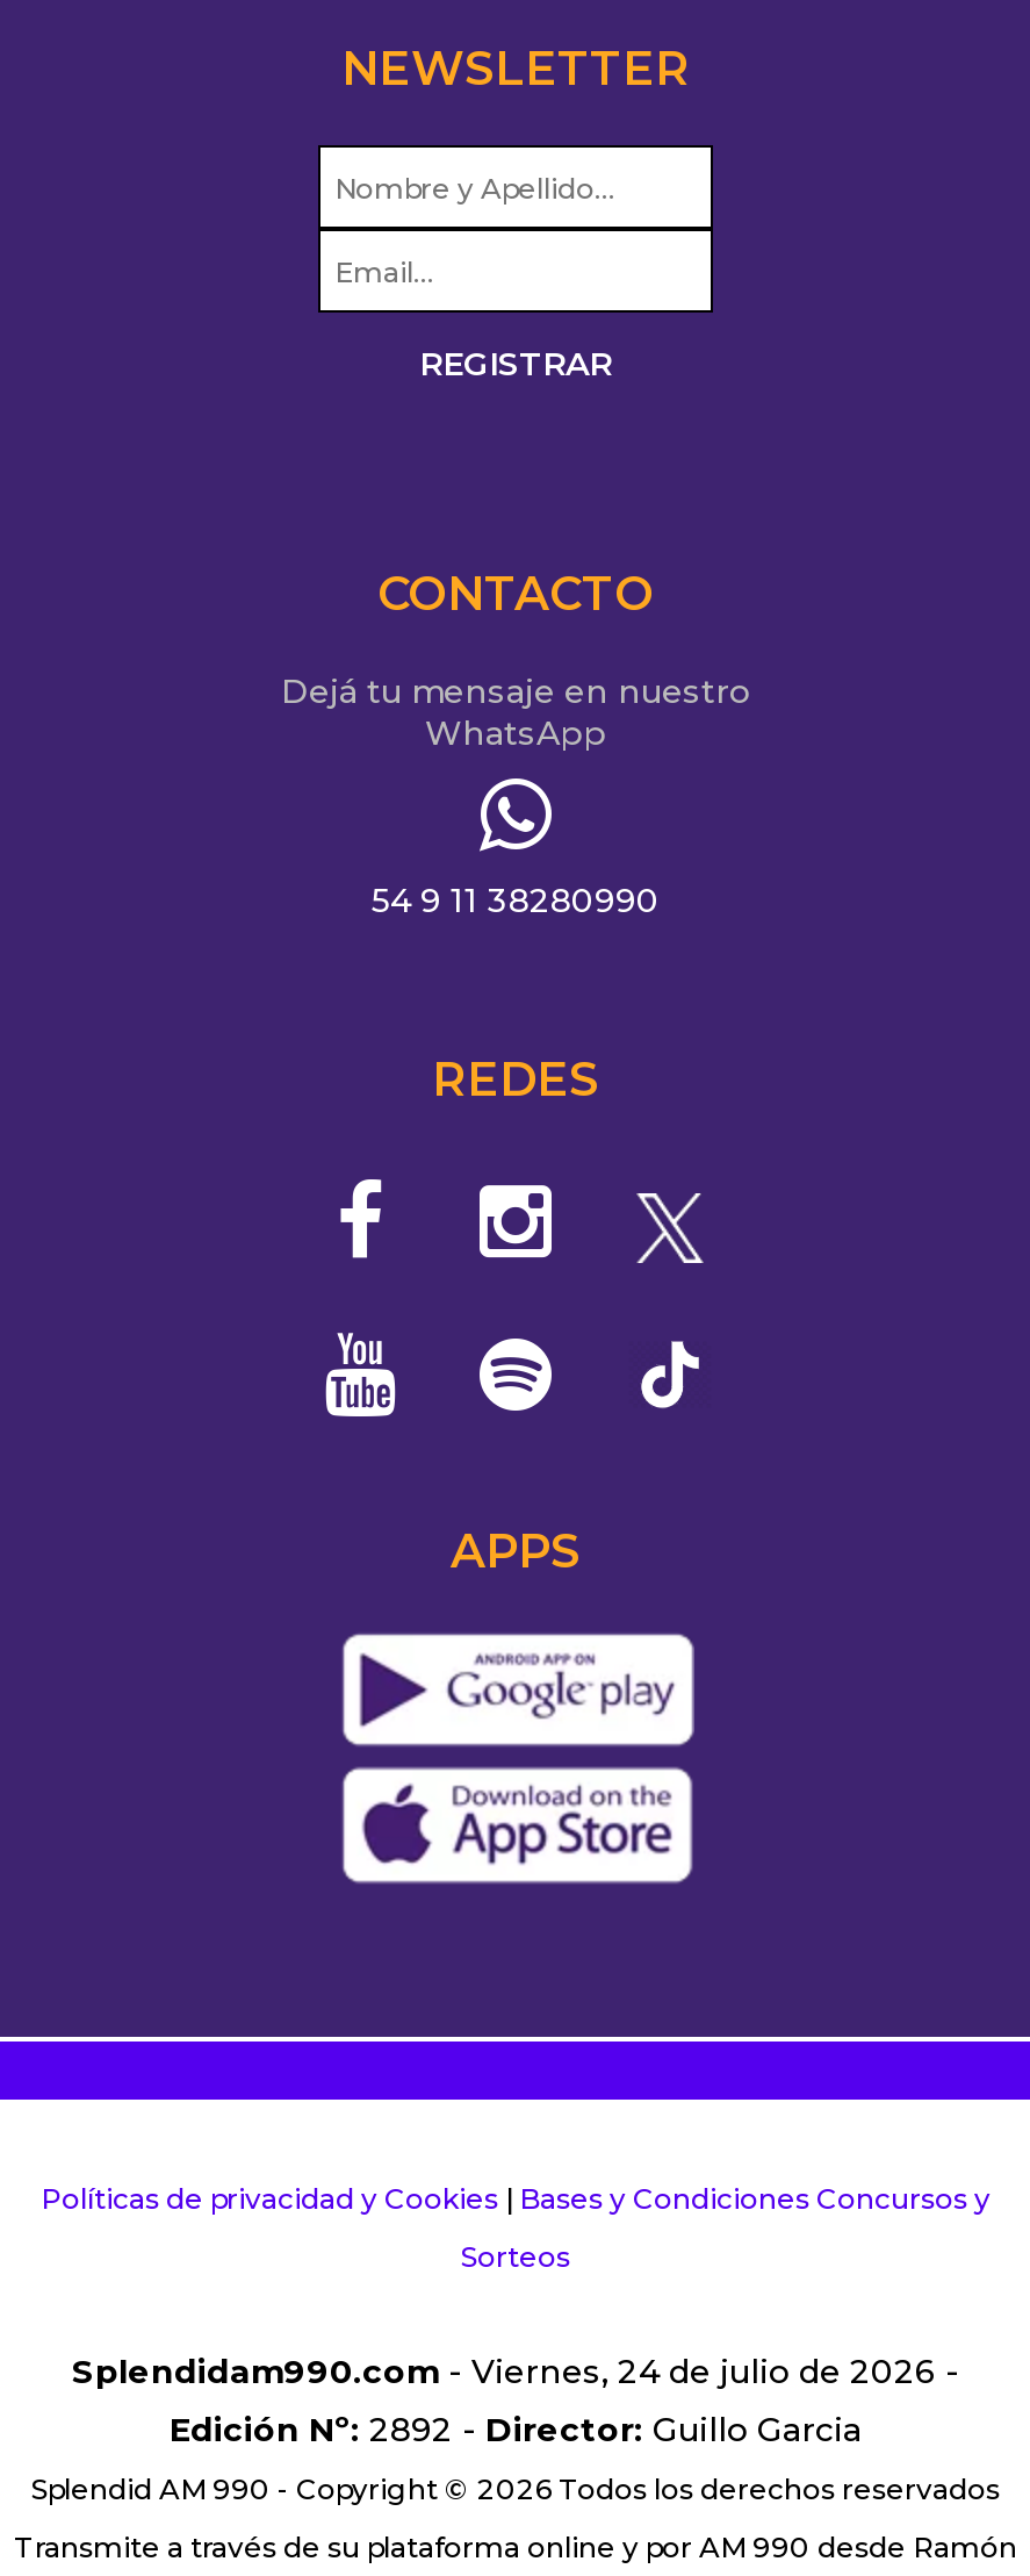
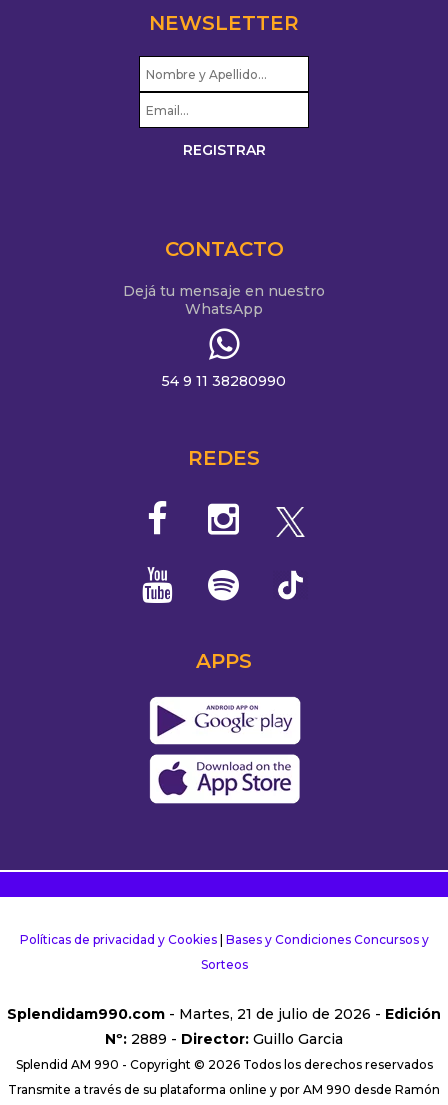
- Splendidam990.com - Viernes, 24 de julio de 2026 -
- Edición Nº: 2892 - Director: Guillo Garcia
+ Splendidam990.com - Martes, 21 de julio de 2026 - Edición
+ Nº: 2889 - Director: Guillo Garcia
